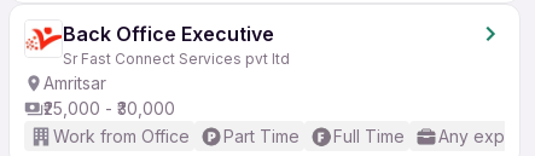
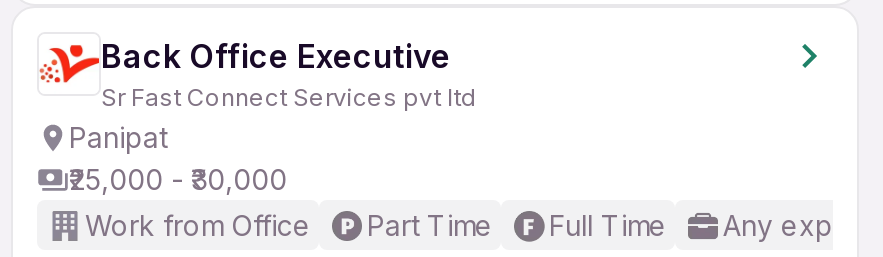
- Amritsar
+ Panipat
